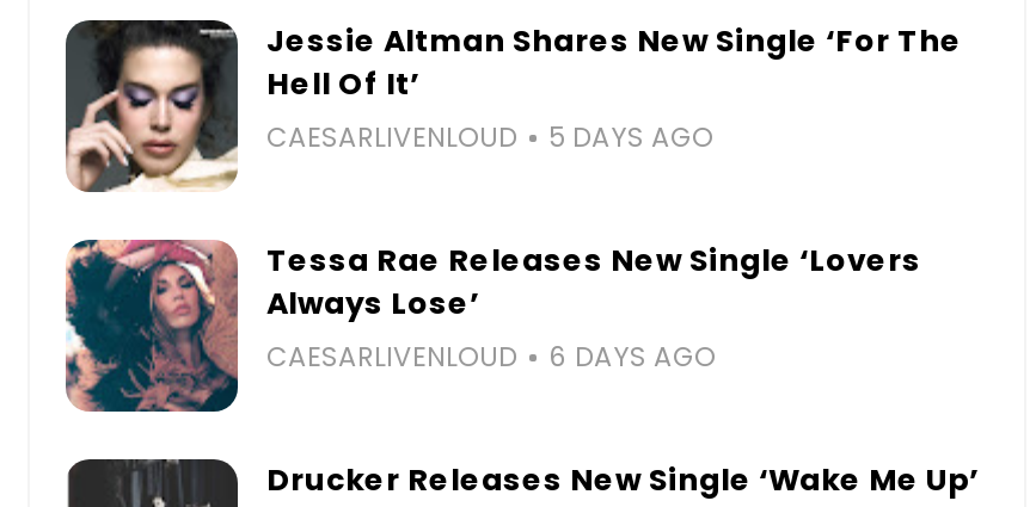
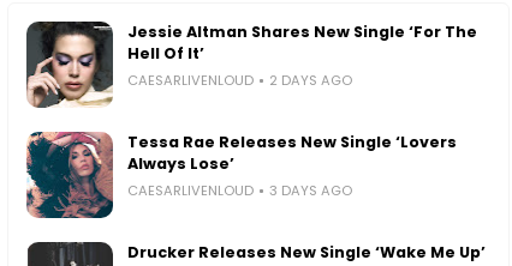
- CAESARLIVENLOUD 5 DAYS AGO
+ CAESARLIVENLOUD 2 DAYS AGO

- CAESARLIVENLOUD 6 DAYS AGO
+ CAESARLIVENLOUD 3 DAYS AGO
